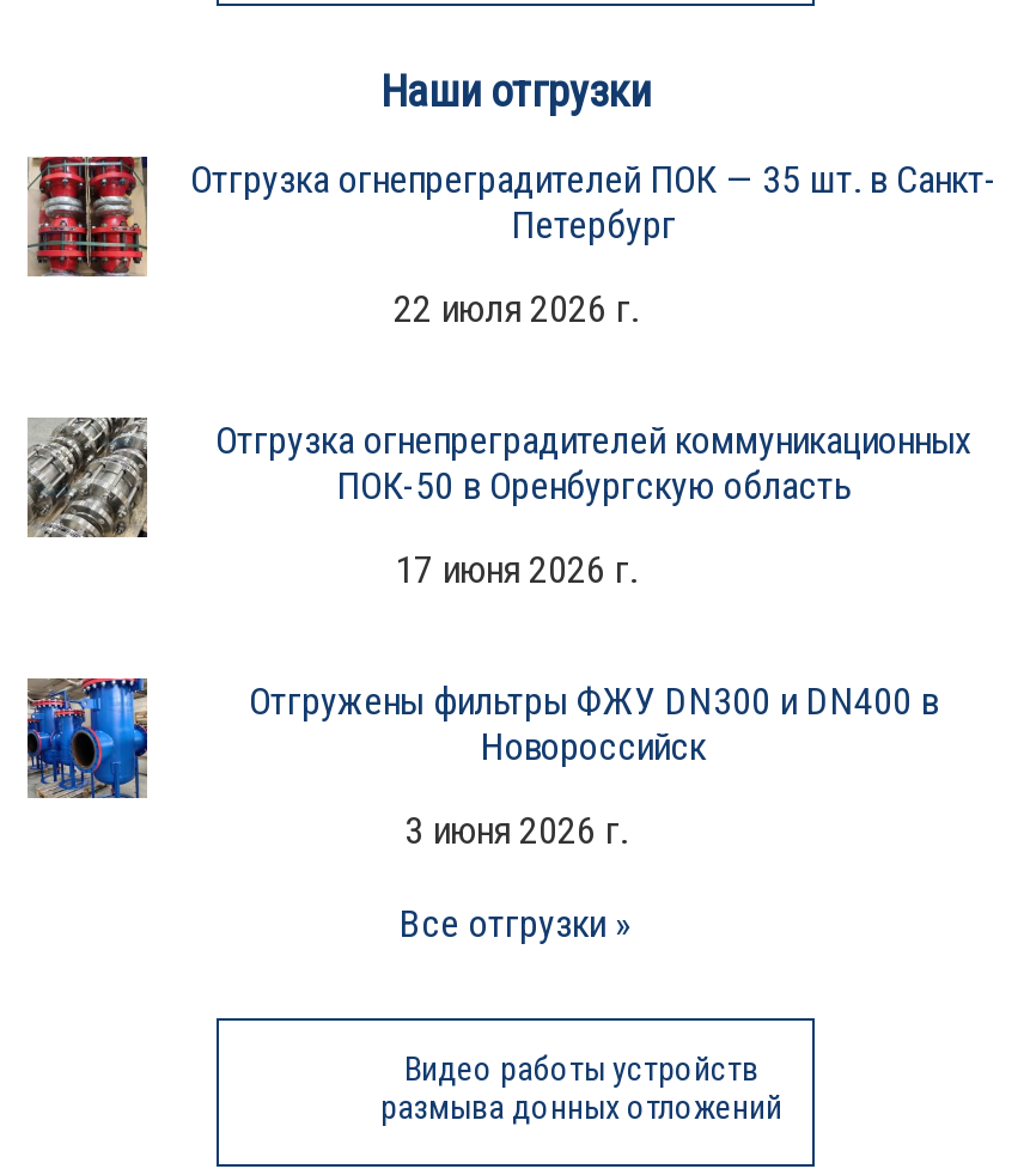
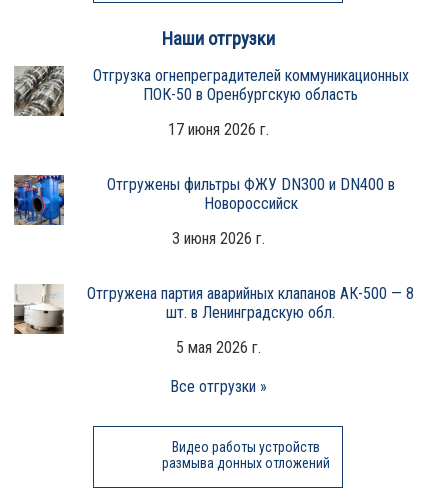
- [image]
- Отгрузка огнепреградителей ПОК — 35 шт. в Санкт-
- Петербург
- 22 июля 2026 г.

moved up: [image] | Отгрузка огнепреградителей коммуникационных | ПОК-50 в Оренбургскую область | 17 июня 2026 г. | Новороссийск | 3 июня 2026 г.

+ [image]
+ Отгружена партия аварийных клапанов АК-500 — 8
+ шт. в Ленинградскую обл.
+ 5 мая 2026 г.
